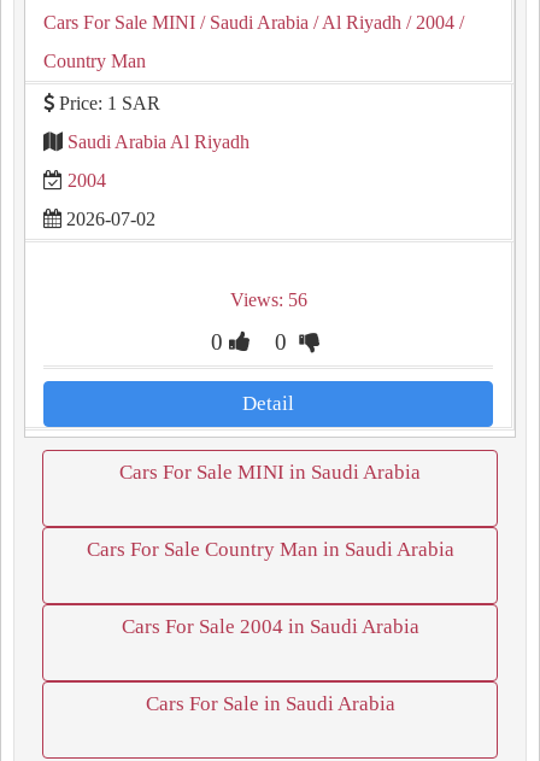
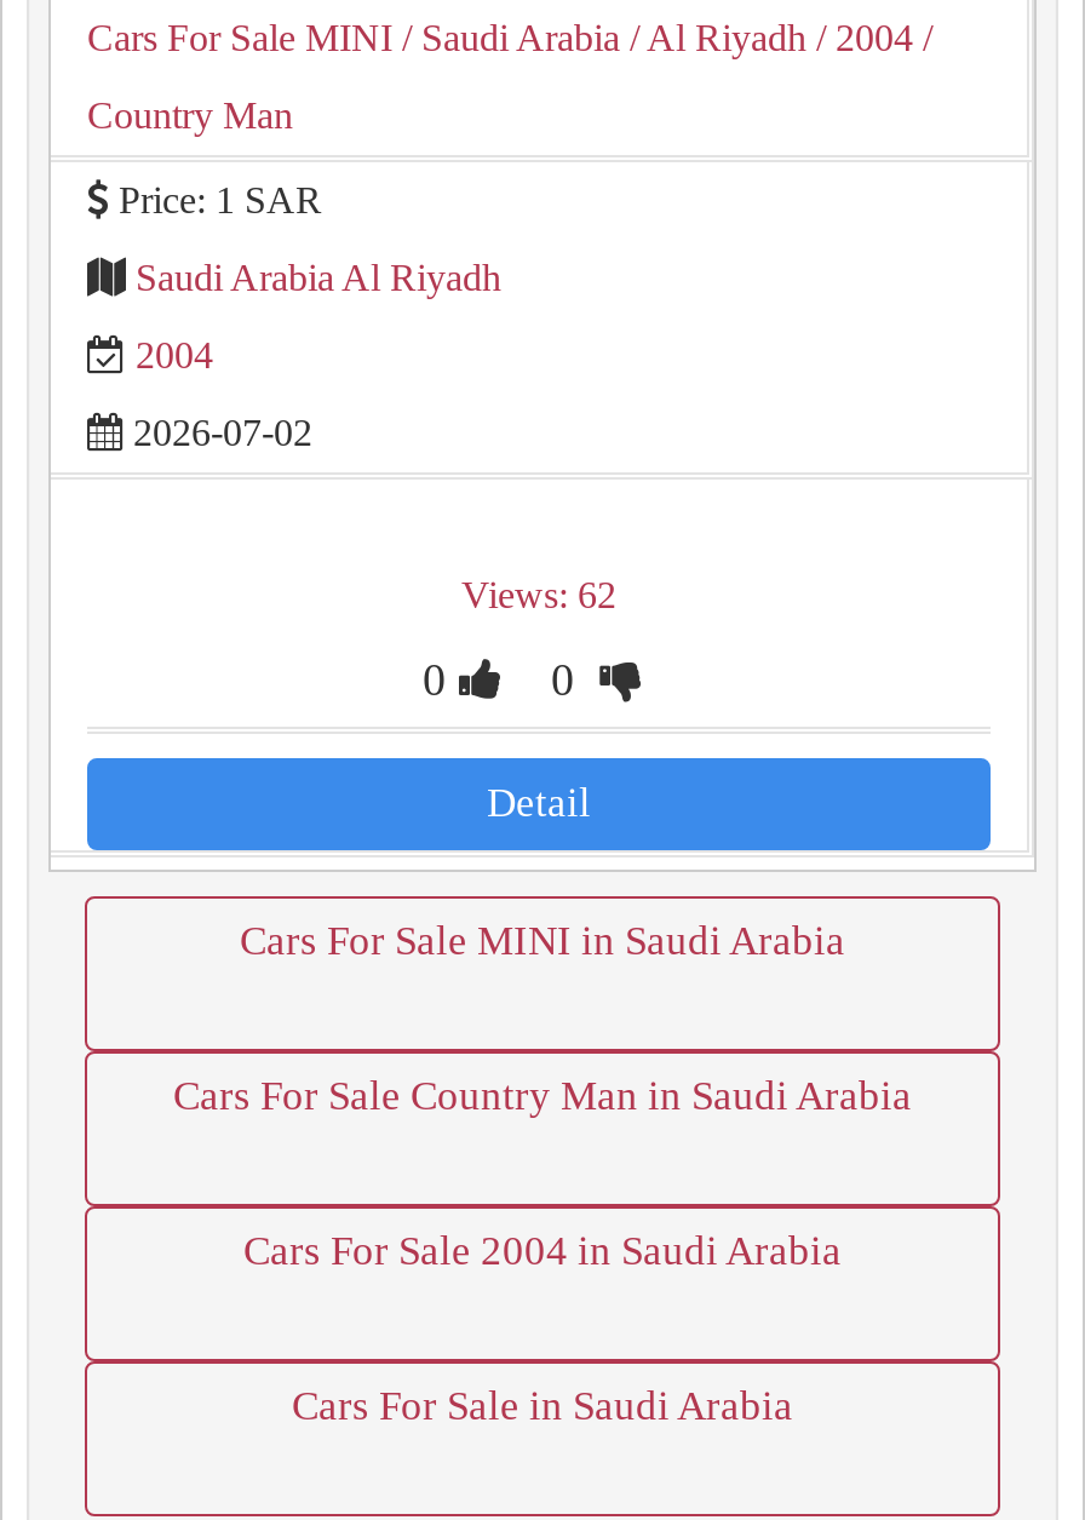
- Views: 56
+ Views: 62
